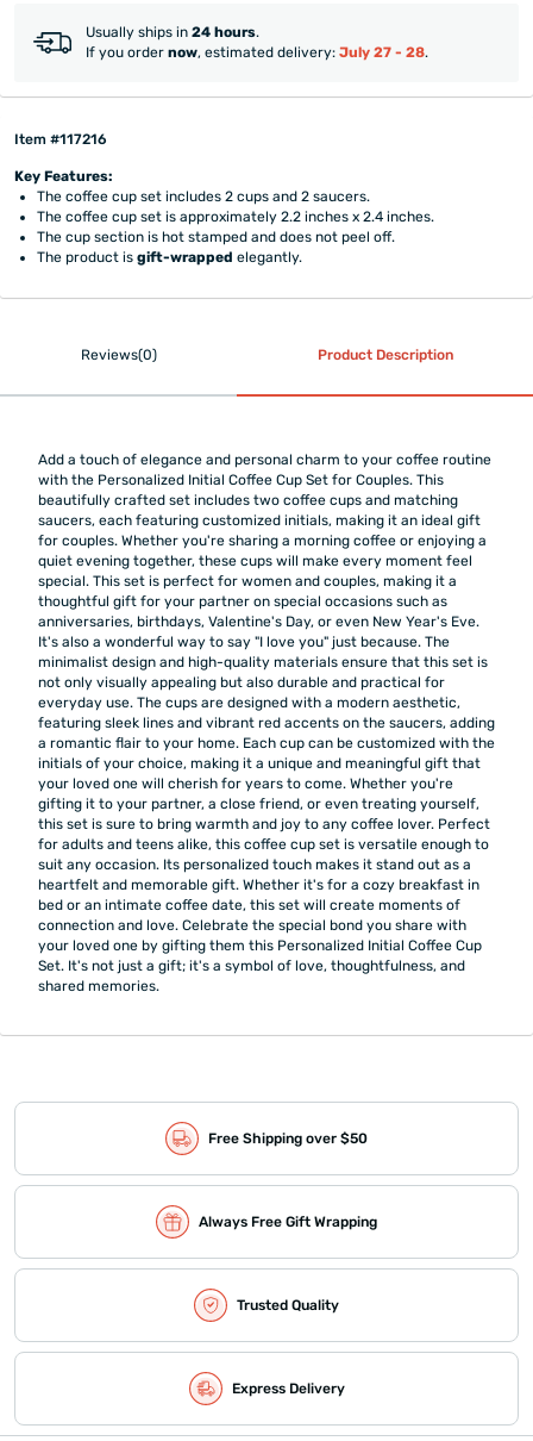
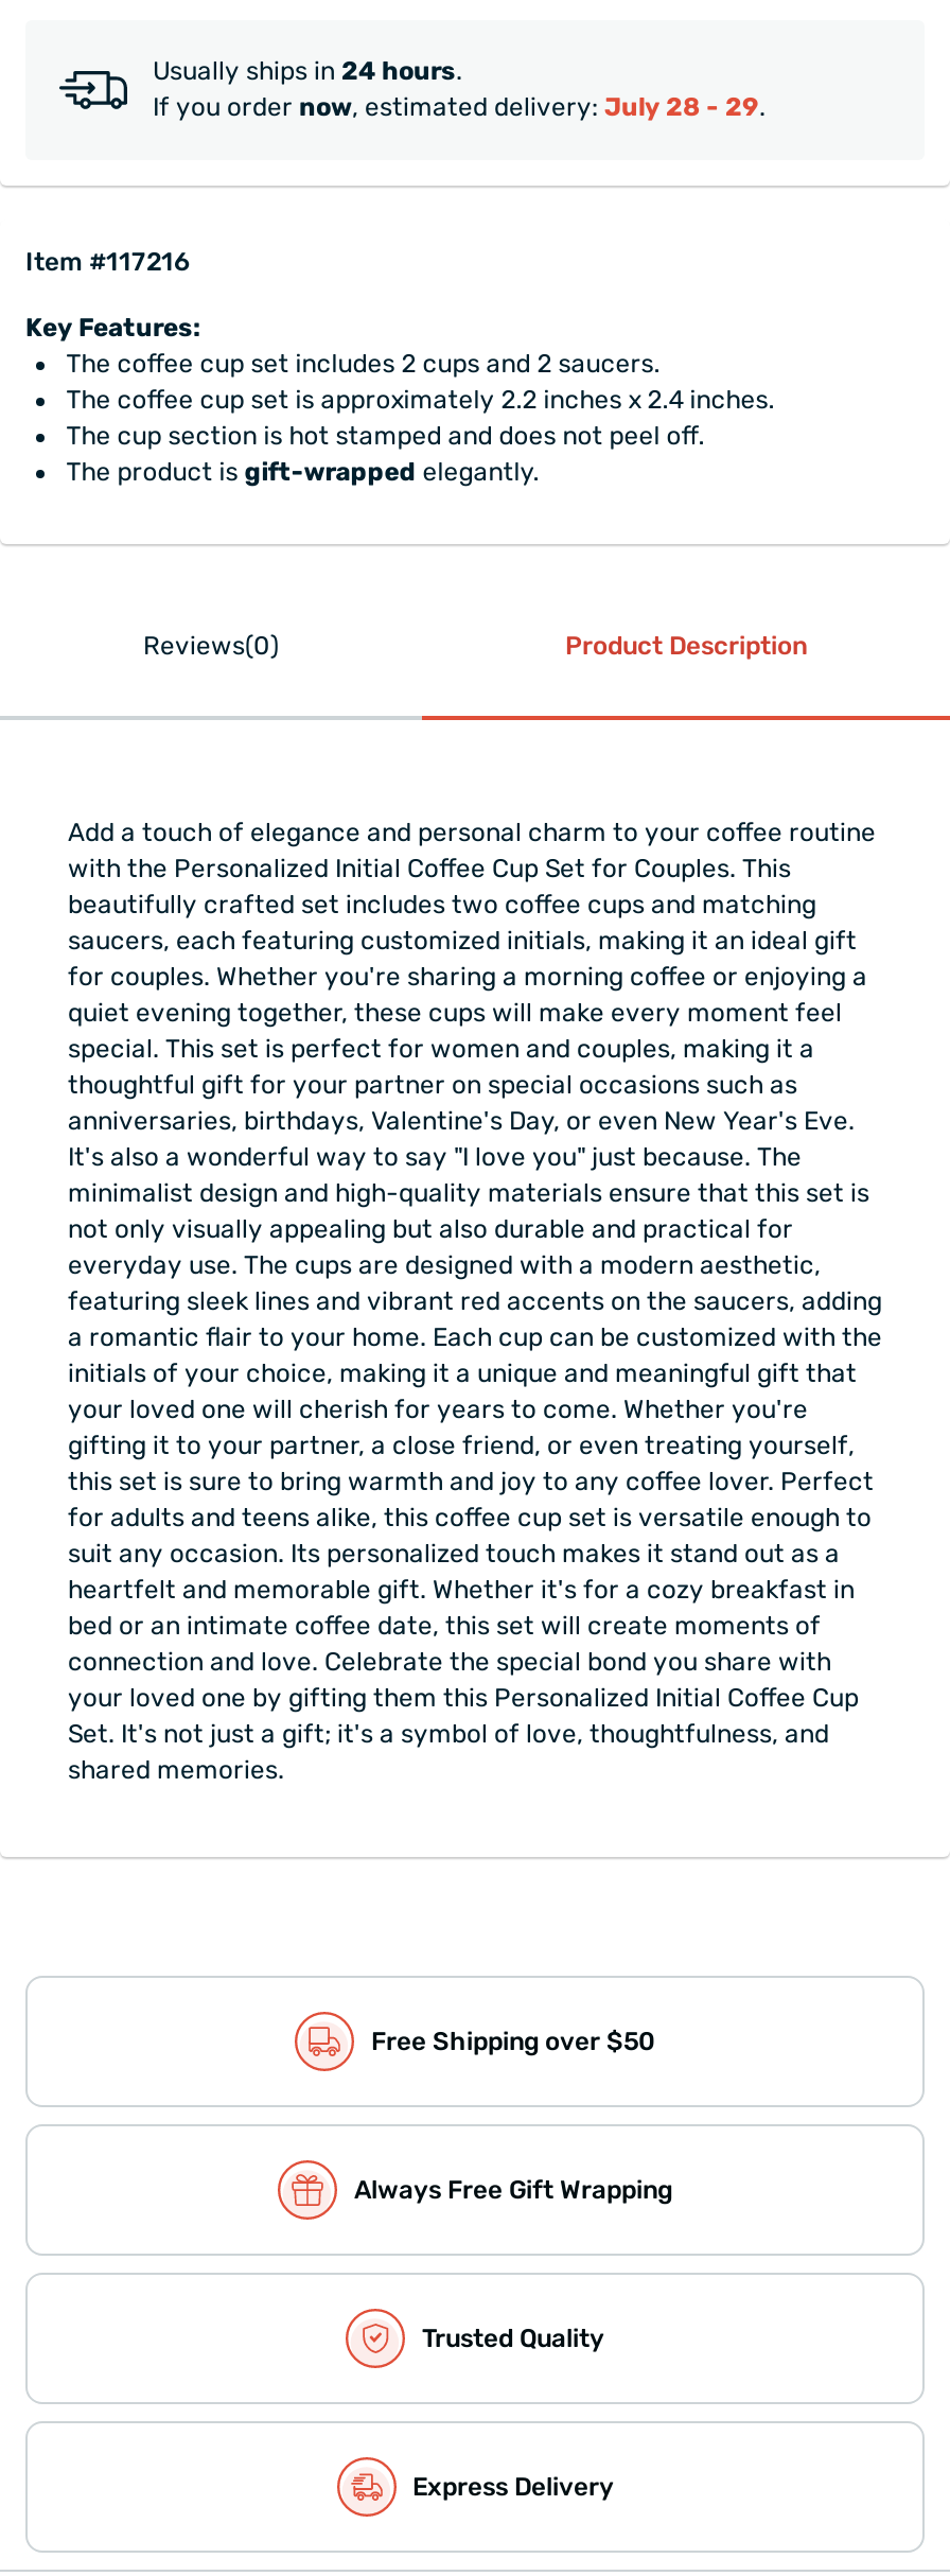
- If you order now, estimated delivery: July 27 - 28.
+ If you order now, estimated delivery: July 28 - 29.
